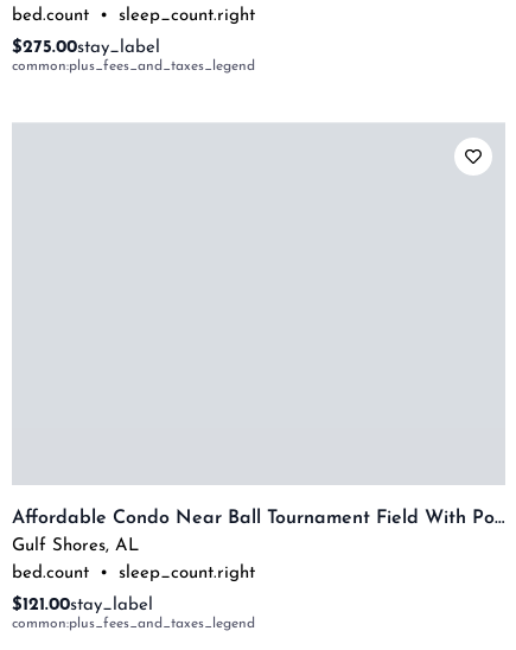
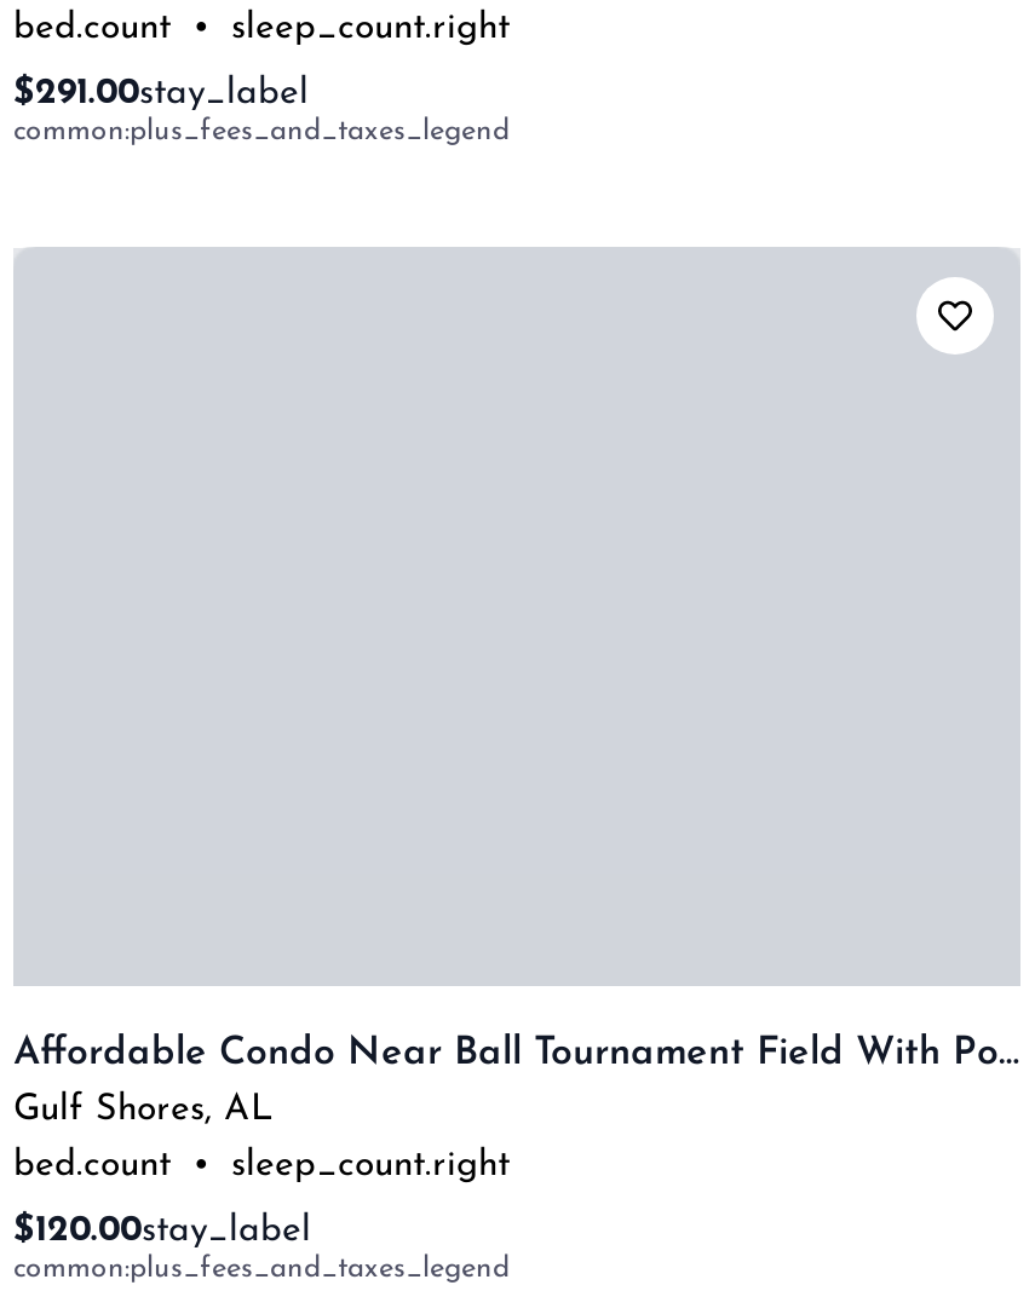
- $275.00stay_label
+ $291.00stay_label

- $121.00stay_label
+ $120.00stay_label
